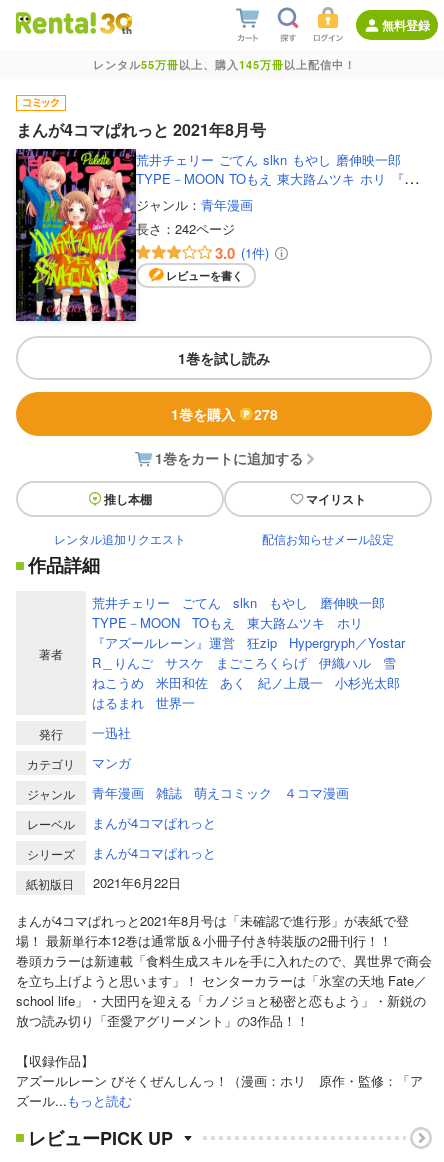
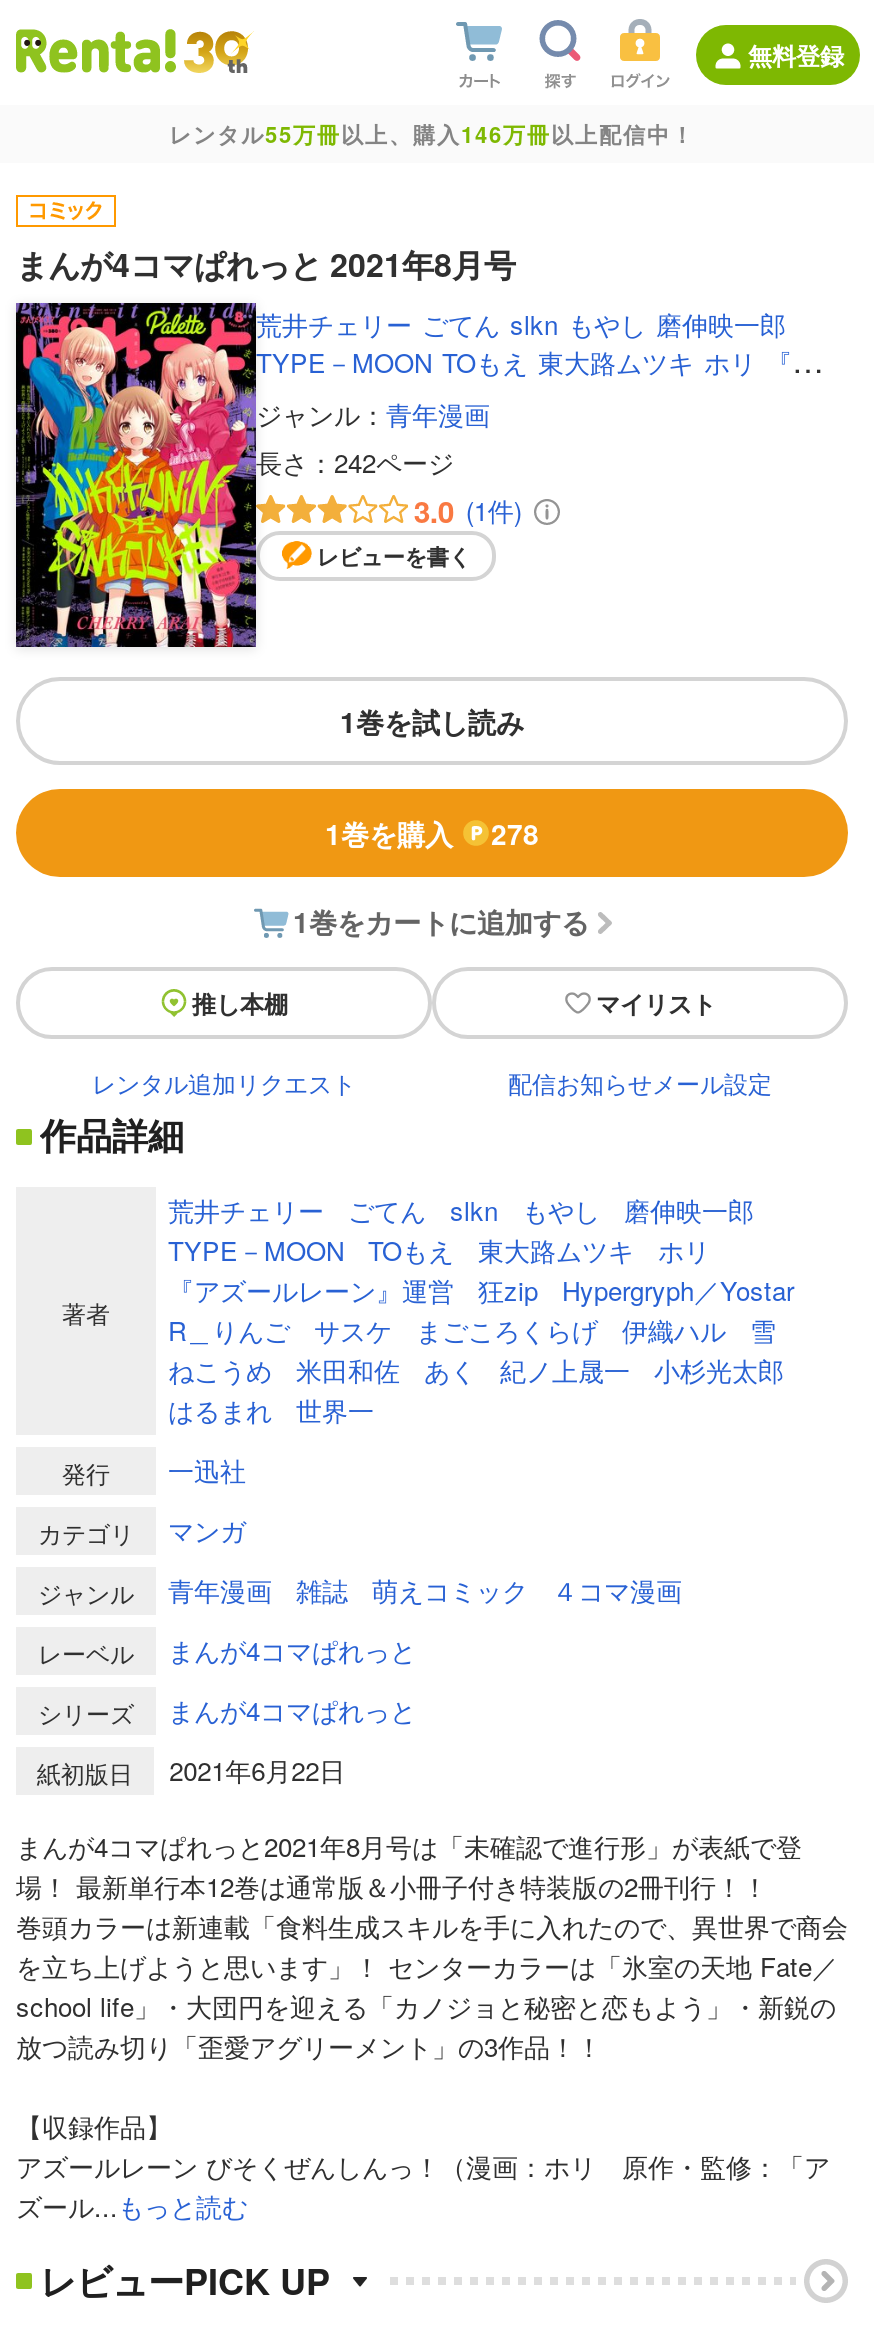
- レンタル55万冊以上、購入145万冊以上配信中！
+ レンタル55万冊以上、購入146万冊以上配信中！
